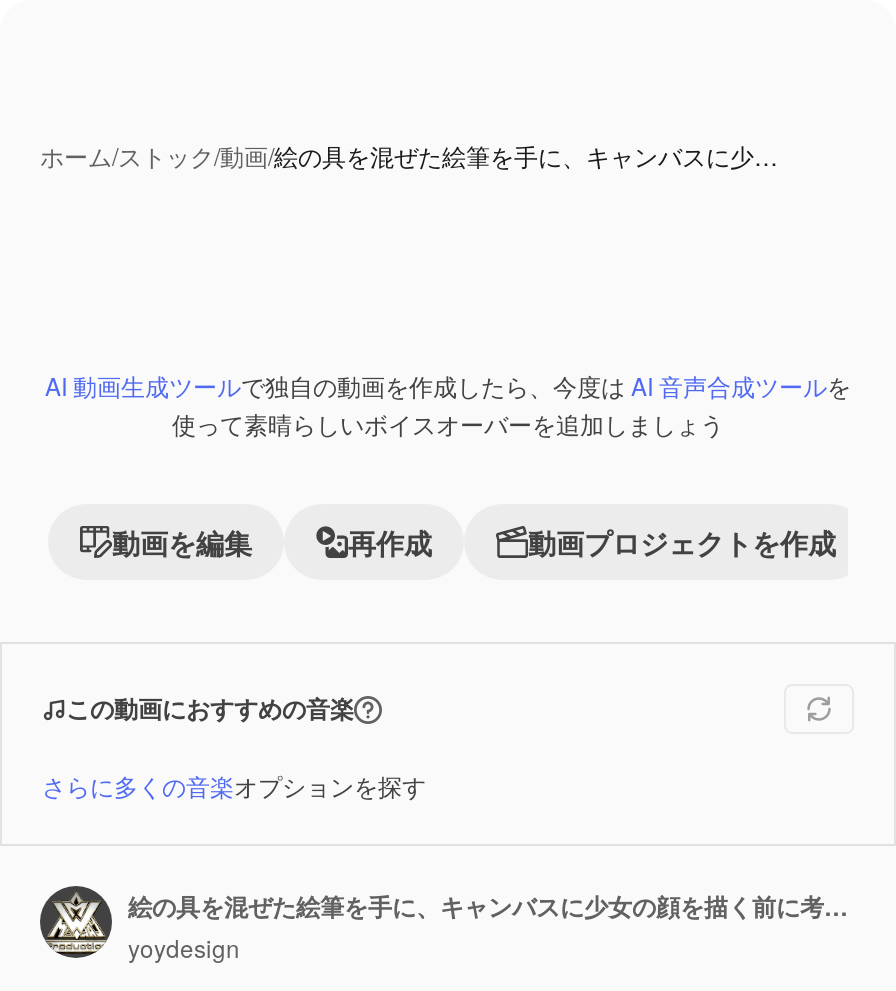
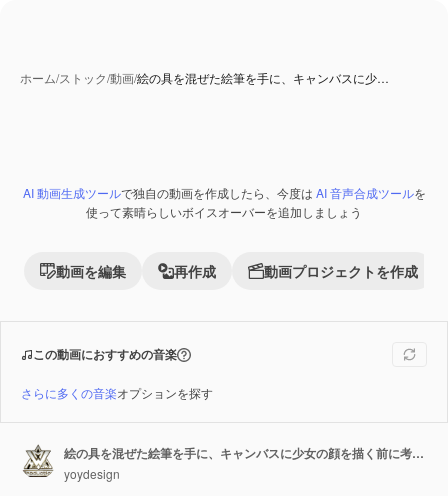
- [image]
+ [image]
